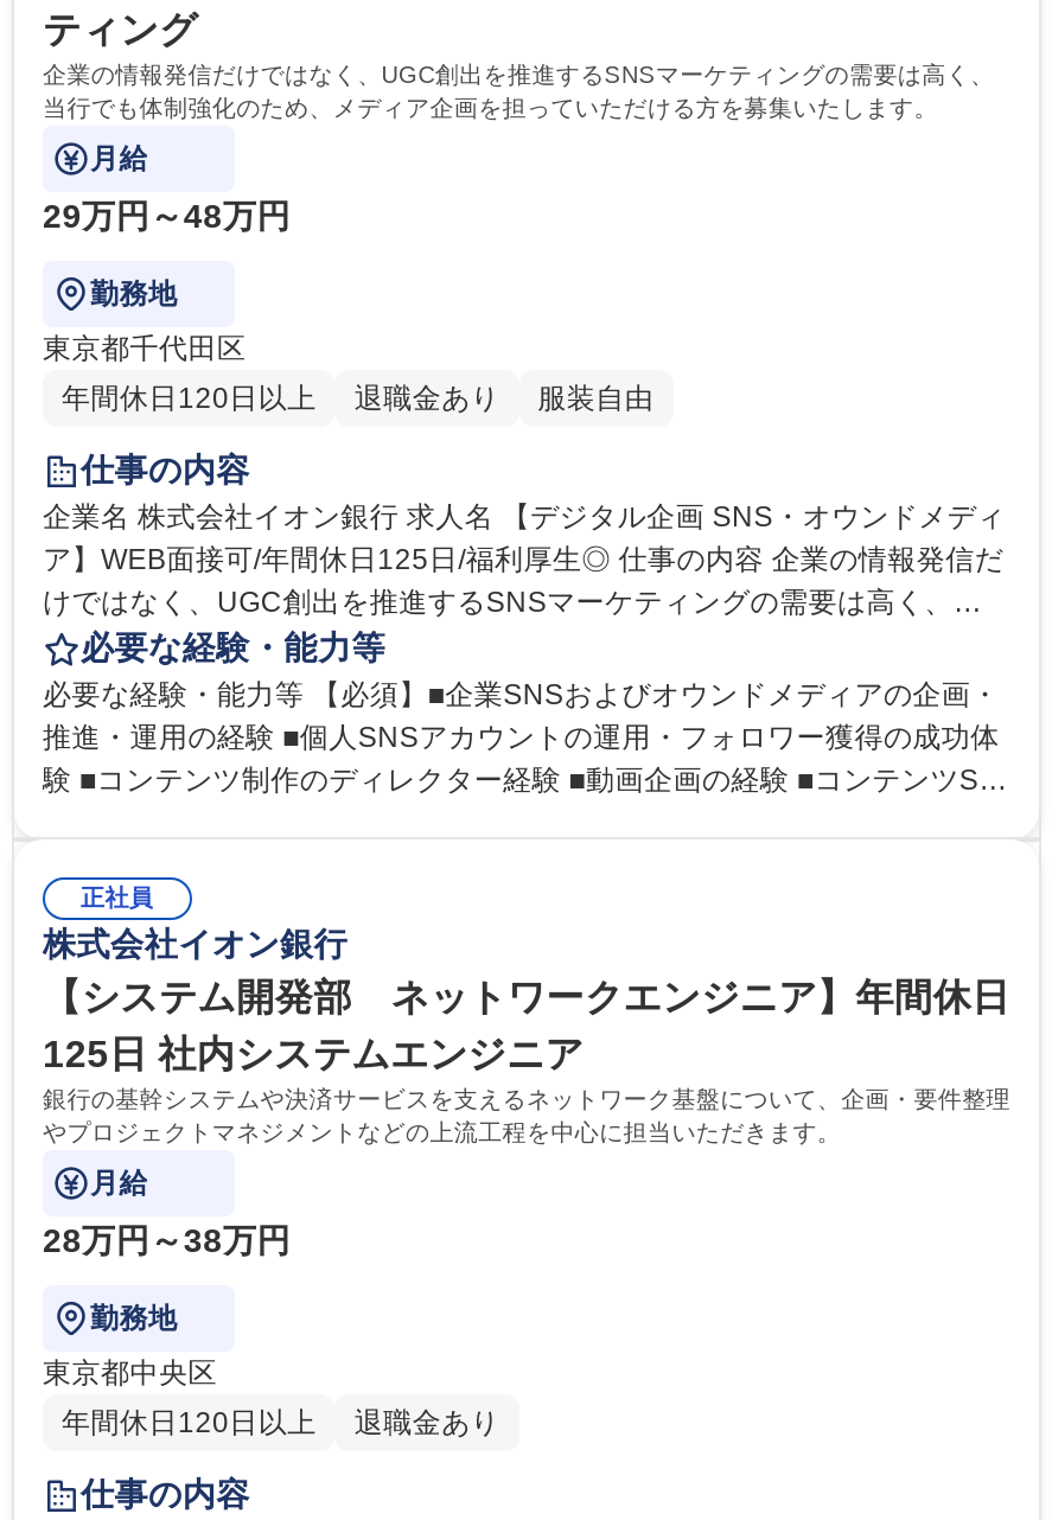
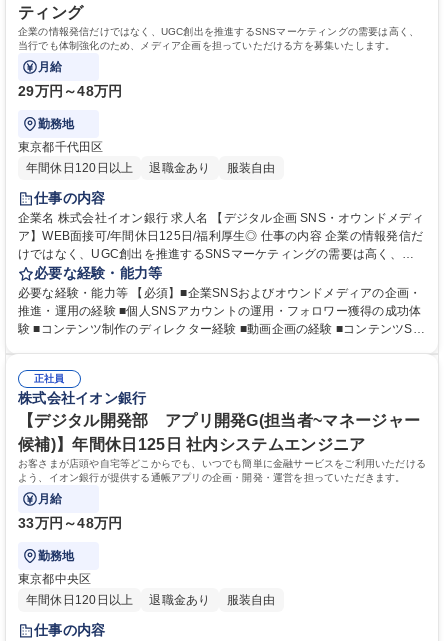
- 【システム開発部 ネットワークエンジニア】年間休日
- 125日 社内システムエンジニア
- 銀行の基幹システムや決済サービスを支えるネットワーク基盤について、企画・要件整理
- やプロジェクトマネジメントなどの上流工程を中心に担当いただきます。
+ 【デジタル開発部 アプリ開発G(担当者~マネージャー
+ 候補)】年間休日125日 社内システムエンジニア
+ お客さまが店頭や自宅等どこからでも、いつでも簡単に金融サービスをご利用いただける
+ よう、イオン銀行が提供する通帳アプリの企画・開発・運営を担っていただきます。

- 28万円～38万円
+ 33万円～48万円

+ 服装自由
